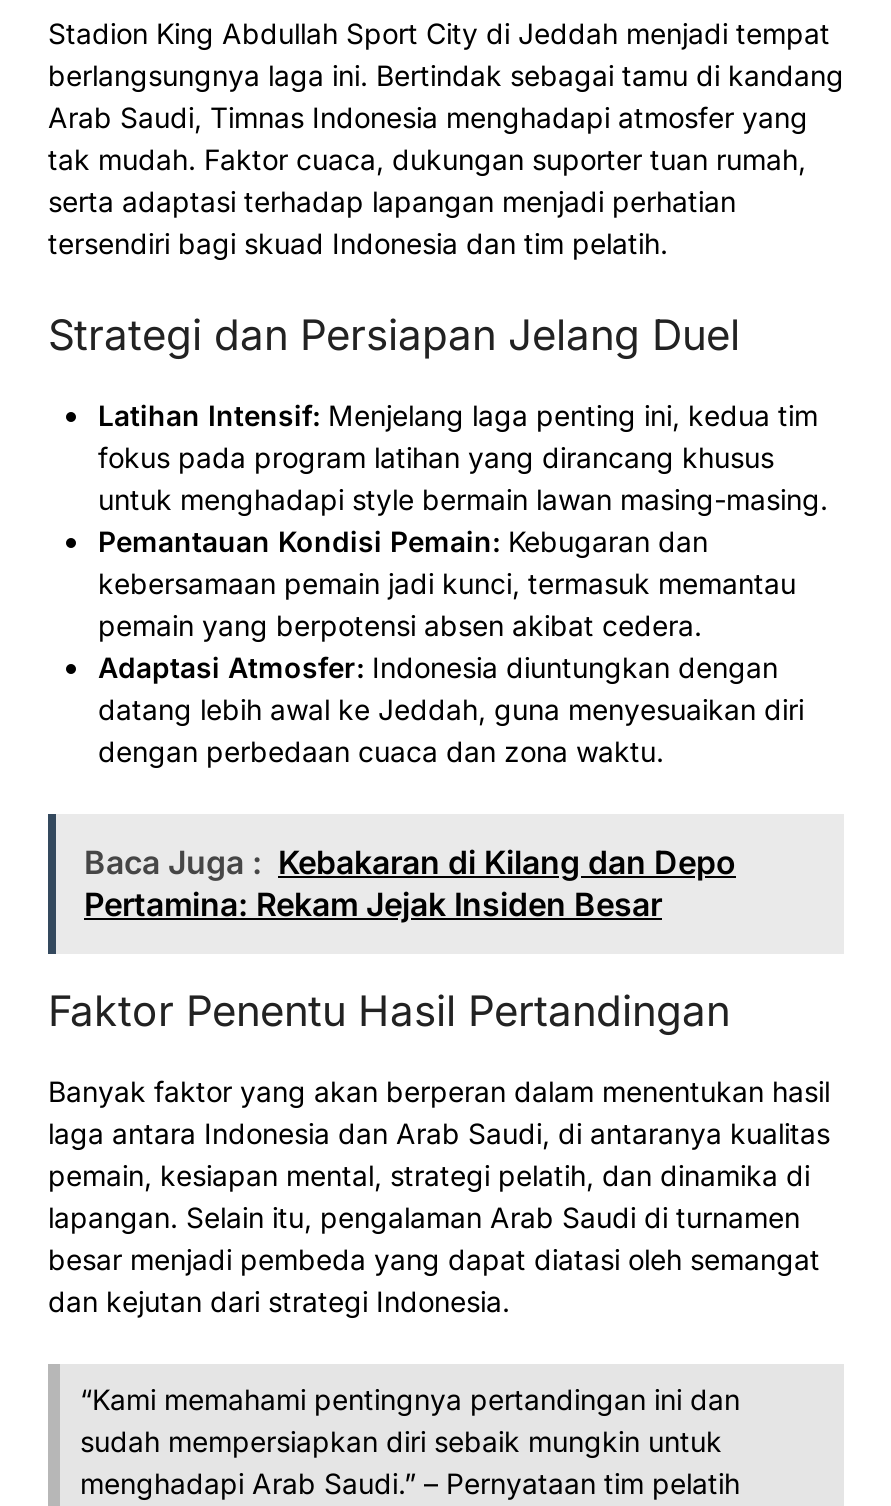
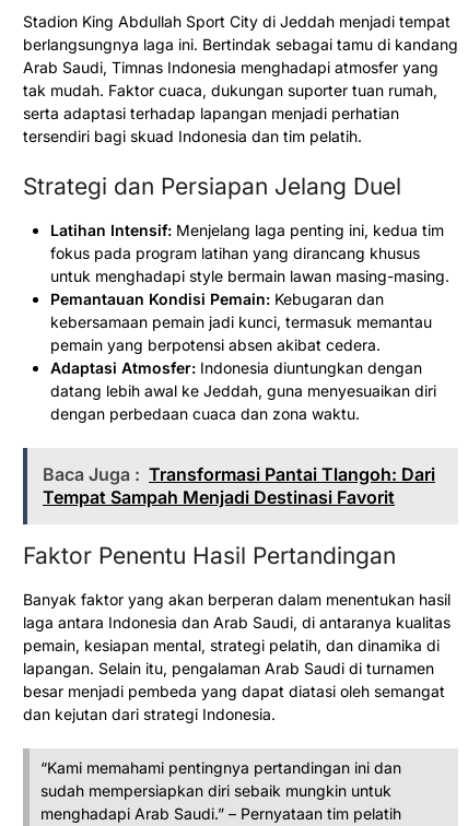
- Baca Juga : Kebakaran di Kilang dan Depo
- Pertamina: Rekam Jejak Insiden Besar
+ Baca Juga : Transformasi Pantai Tlangoh: Dari
+ Tempat Sampah Menjadi Destinasi Favorit
